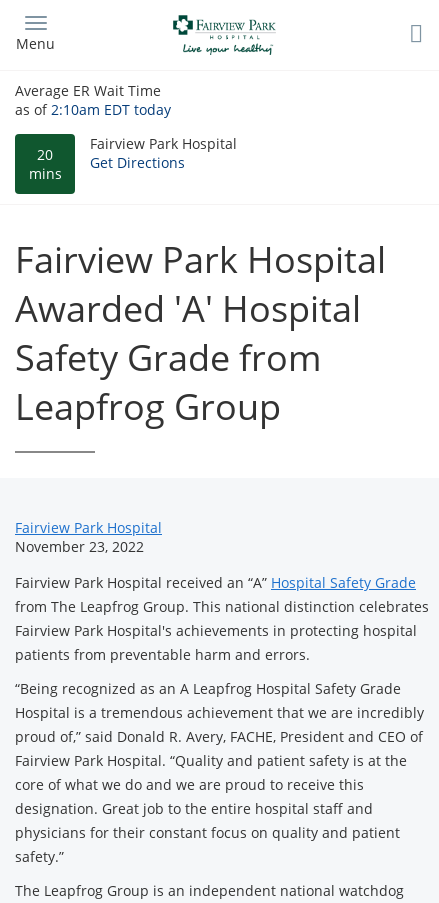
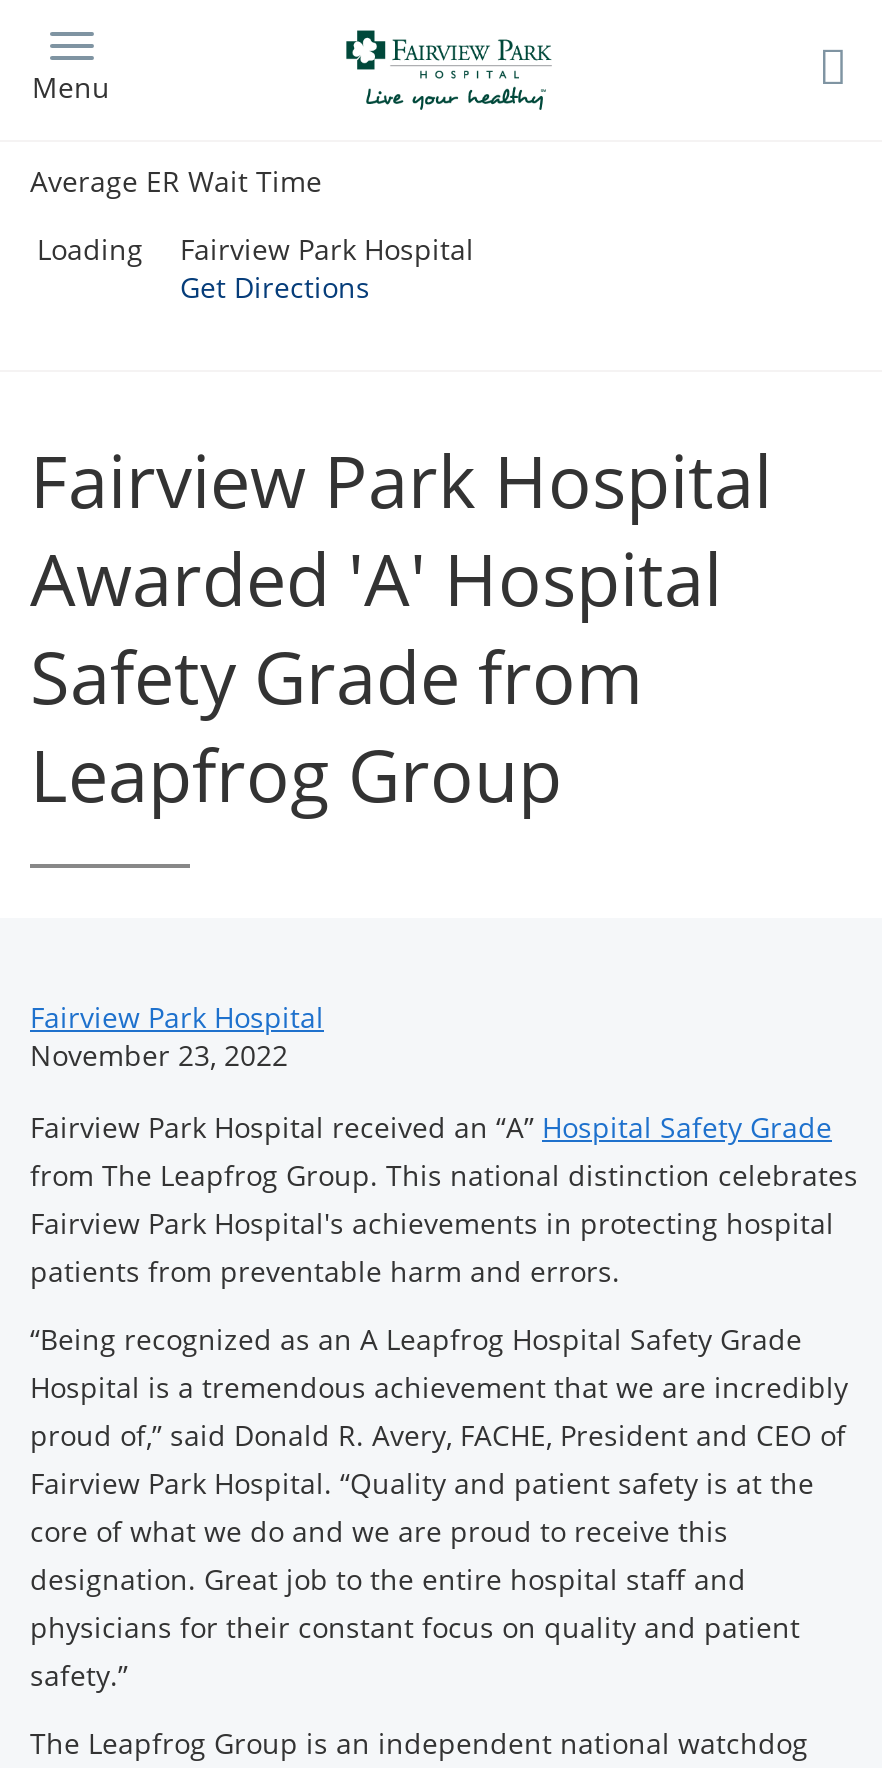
- as of 2:10am EDT today
- 20
- mins
+ Loading
